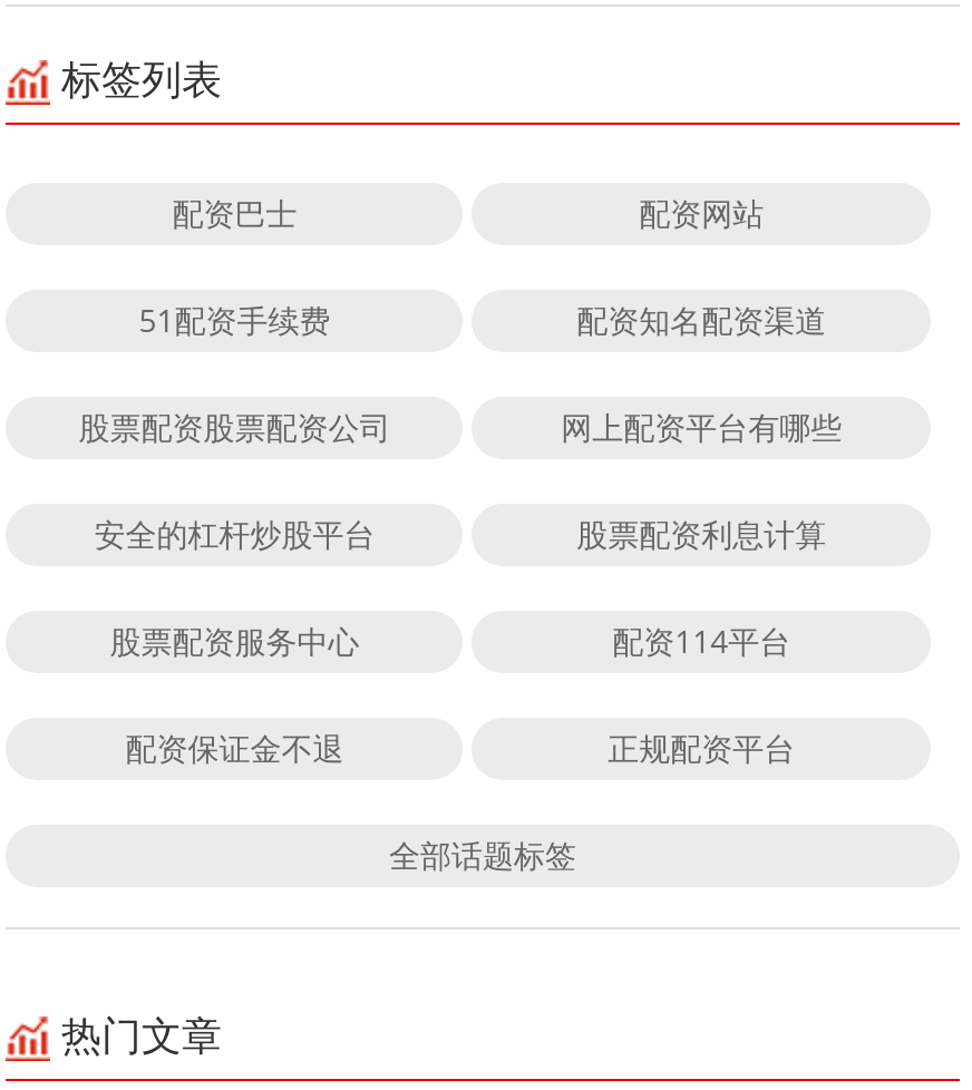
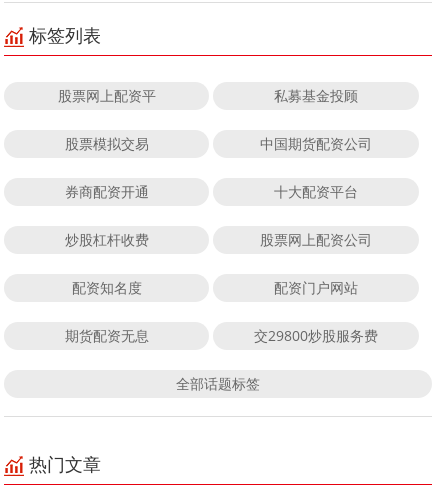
- 配资巴士
- 配资网站
+ 股票网上配资平
+ 私募基金投顾

- 51配资手续费
- 配资知名配资渠道
+ 股票模拟交易
+ 中国期货配资公司

- 股票配资股票配资公司
- 网上配资平台有哪些
+ 券商配资开通
+ 十大配资平台

- 安全的杠杆炒股平台
- 股票配资利息计算
+ 炒股杠杆收费
+ 股票网上配资公司

- 股票配资服务中心
- 配资114平台
+ 配资知名度
+ 配资门户网站

- 配资保证金不退
- 正规配资平台
+ 期货配资无息
+ 交29800炒股服务费
